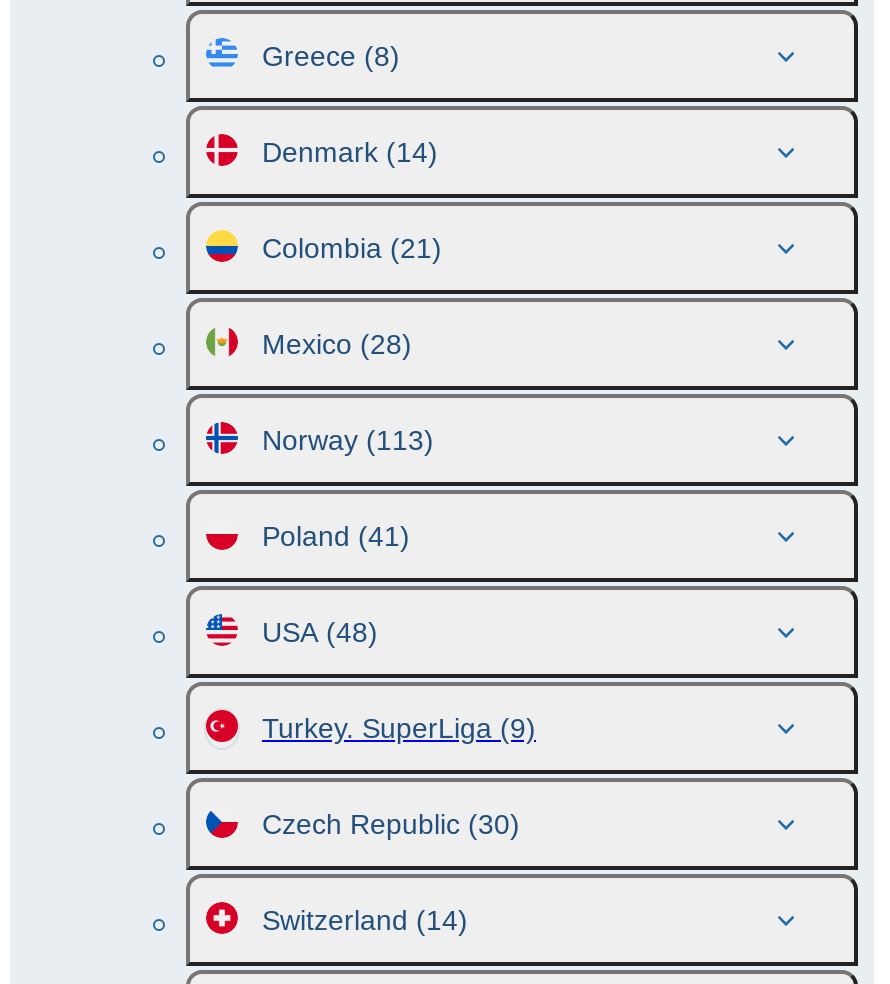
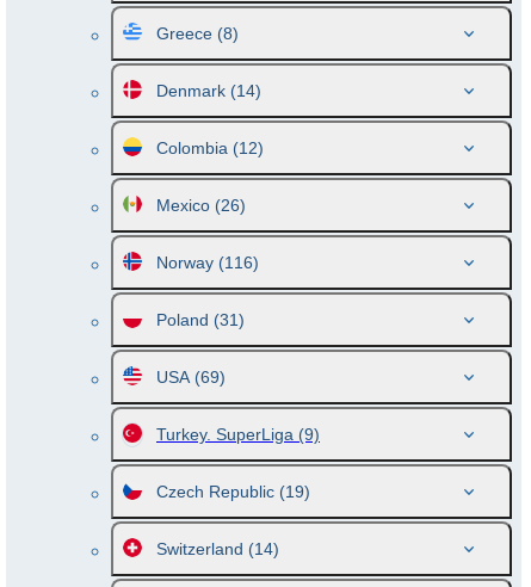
- Colombia (21)
+ Colombia (12)

- Mexico (28)
+ Mexico (26)

- Norway (113)
+ Norway (116)

- Poland (41)
+ Poland (31)

- USA (48)
+ USA (69)

- Czech Republic (30)
+ Czech Republic (19)
